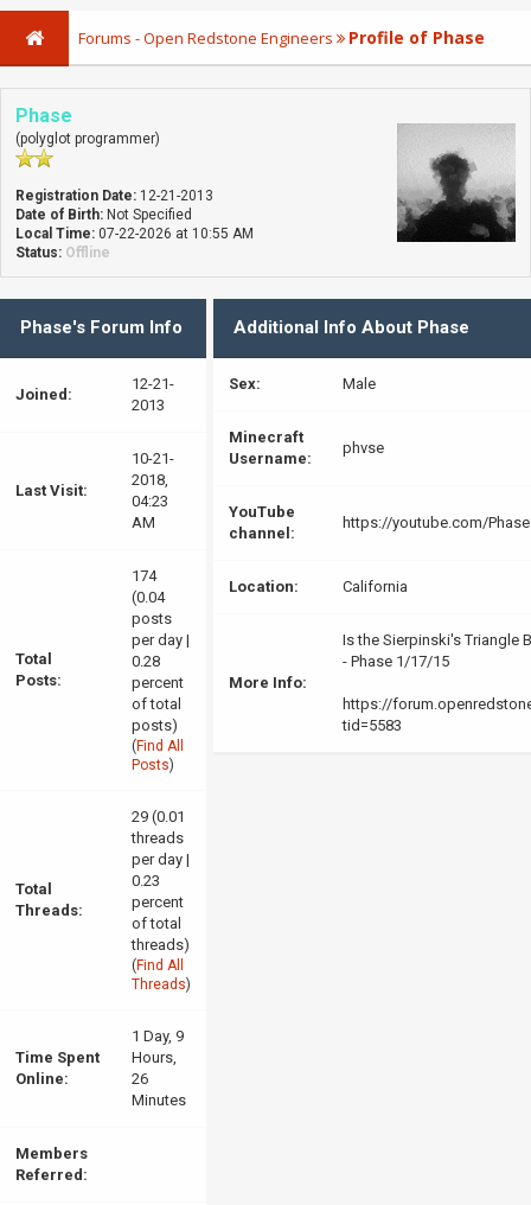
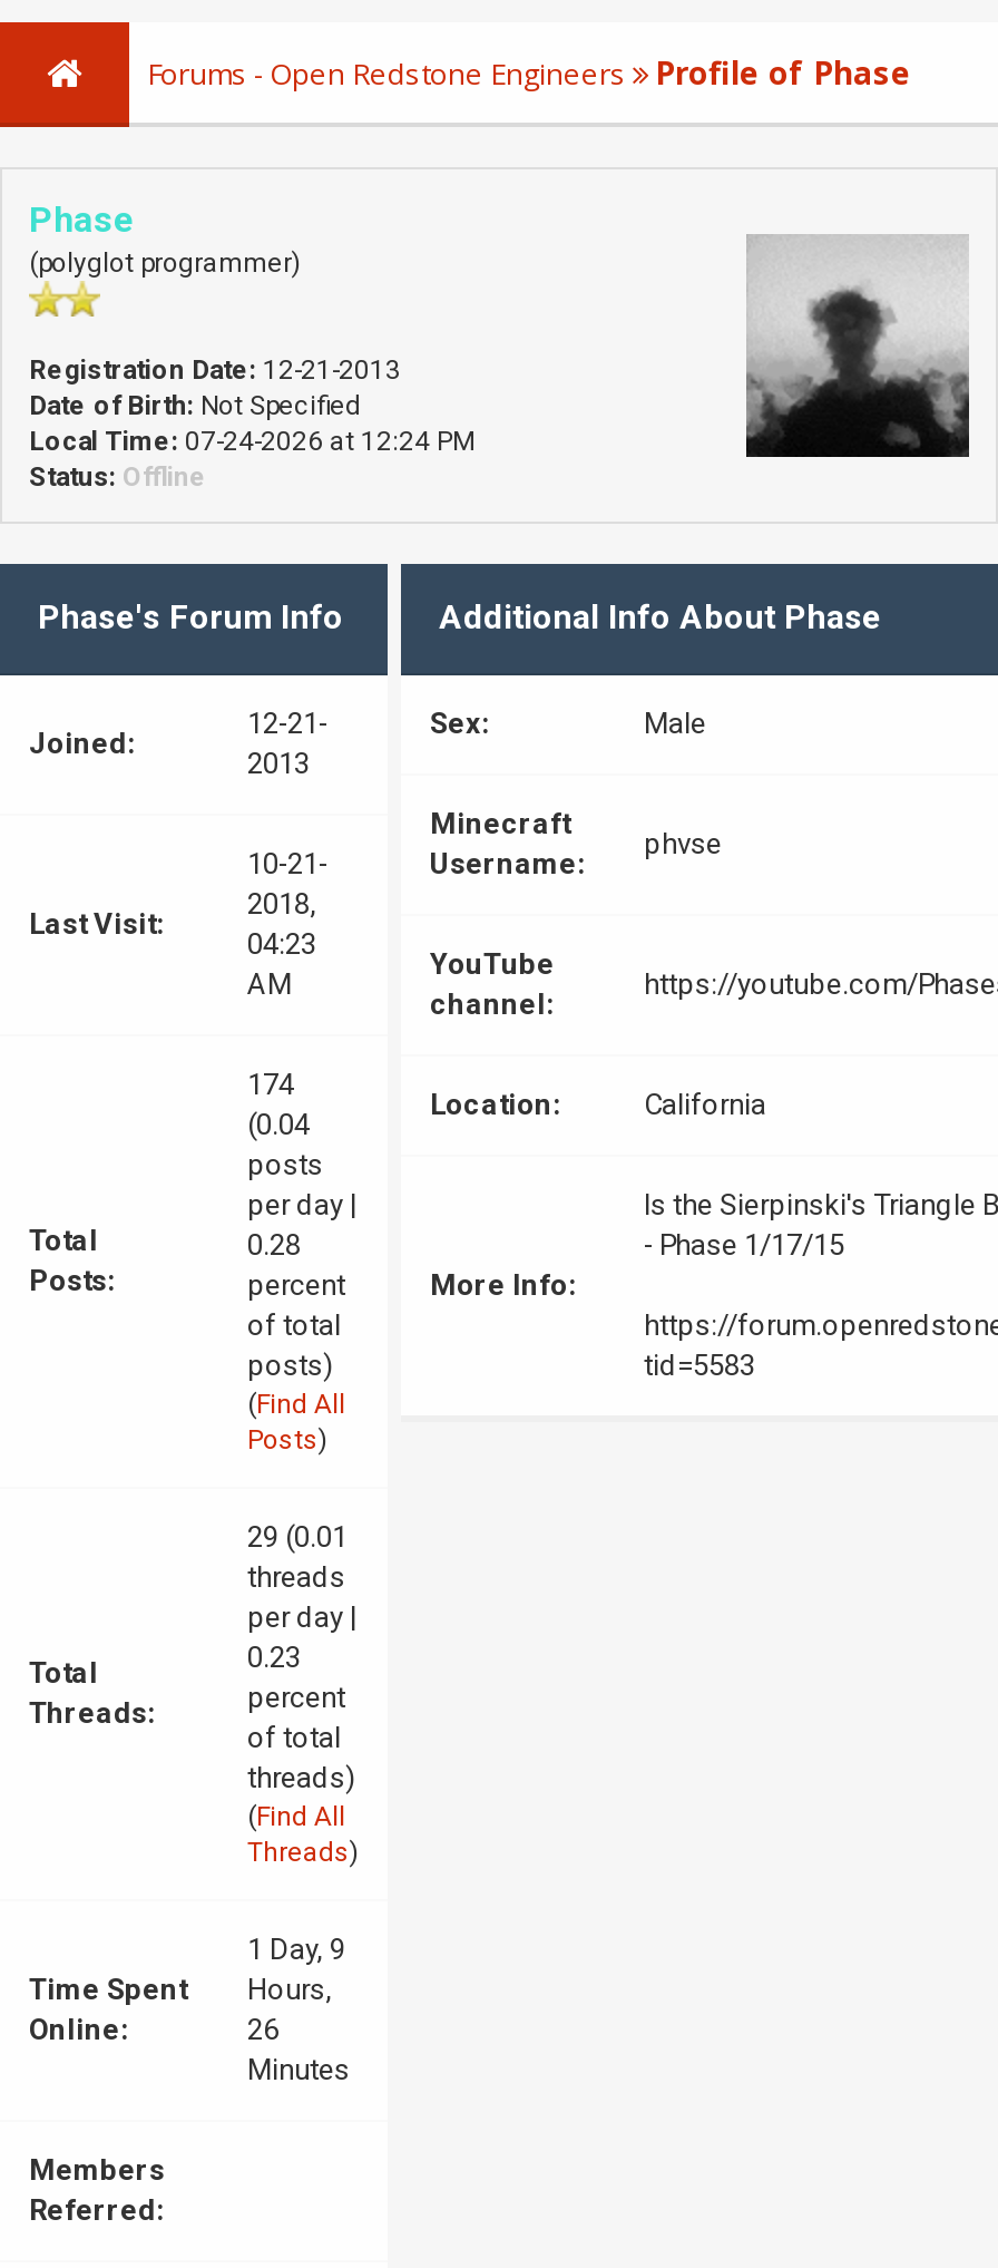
- Local Time: 07-22-2026 at 10:55 AM
+ Local Time: 07-24-2026 at 12:24 PM
